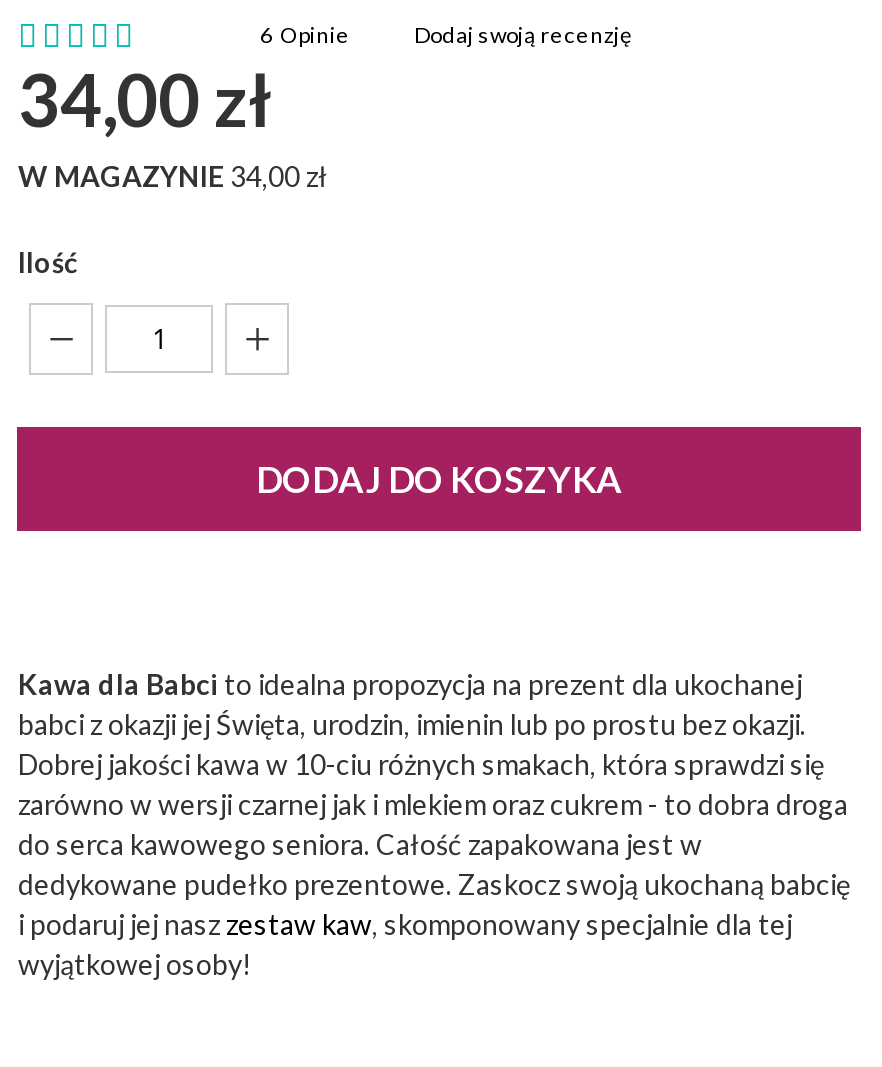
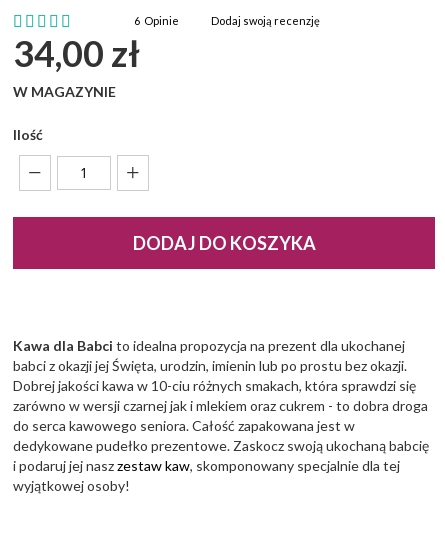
- W MAGAZYNIE 34,00 zł
+ W MAGAZYNIE
